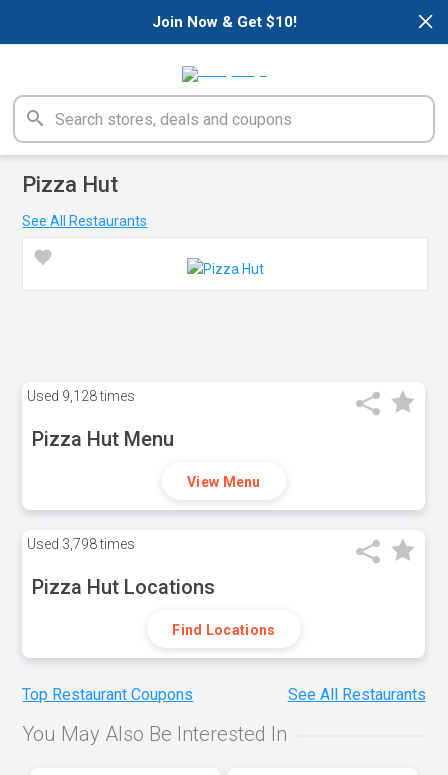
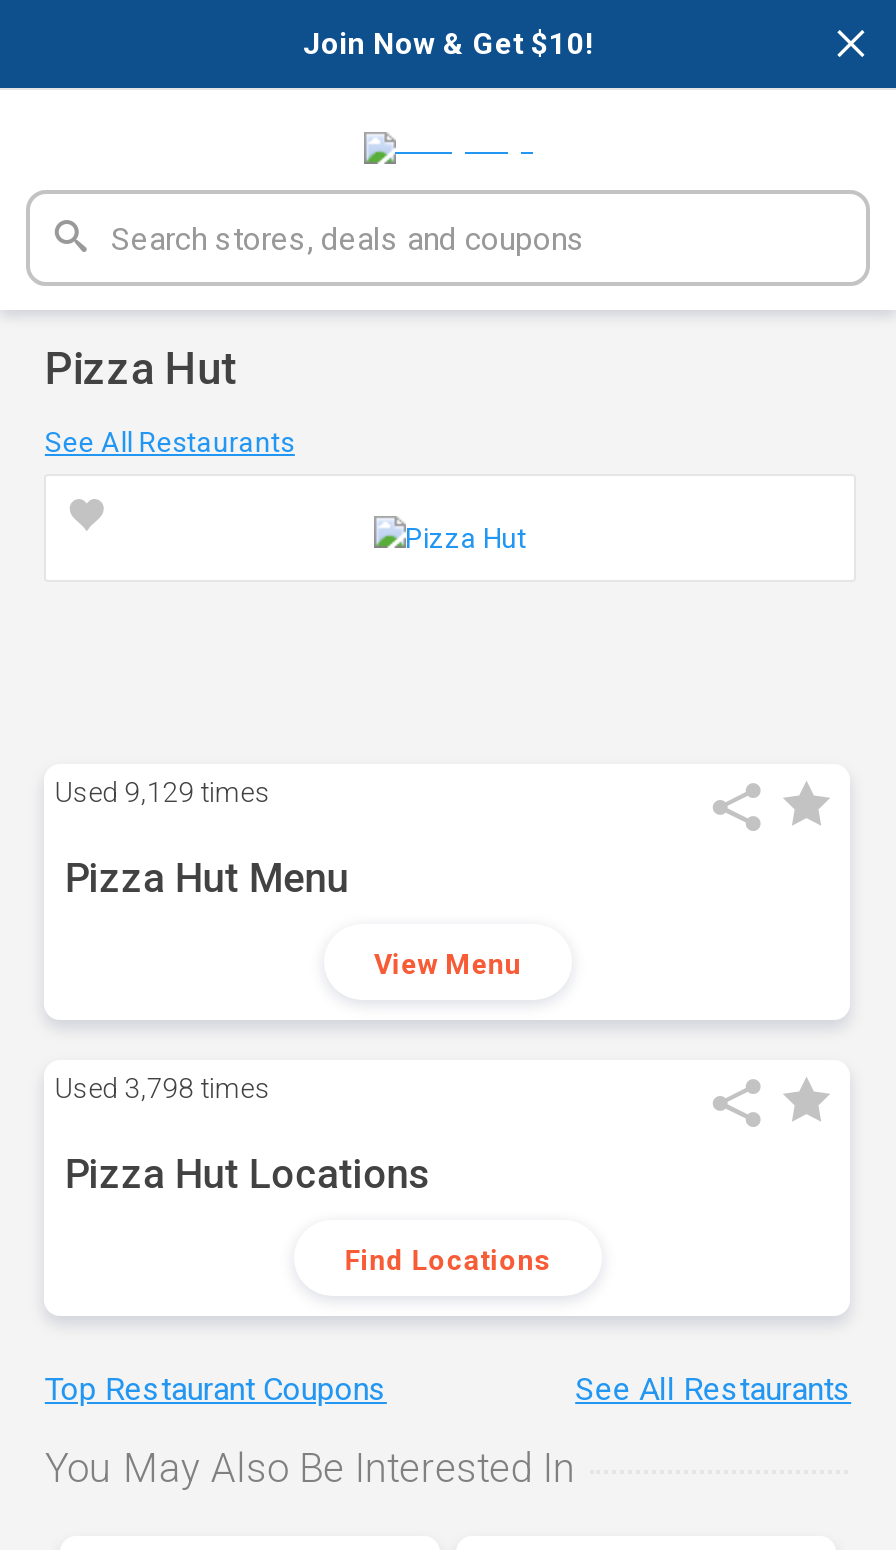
- Used 9,128 times
+ Used 9,129 times
